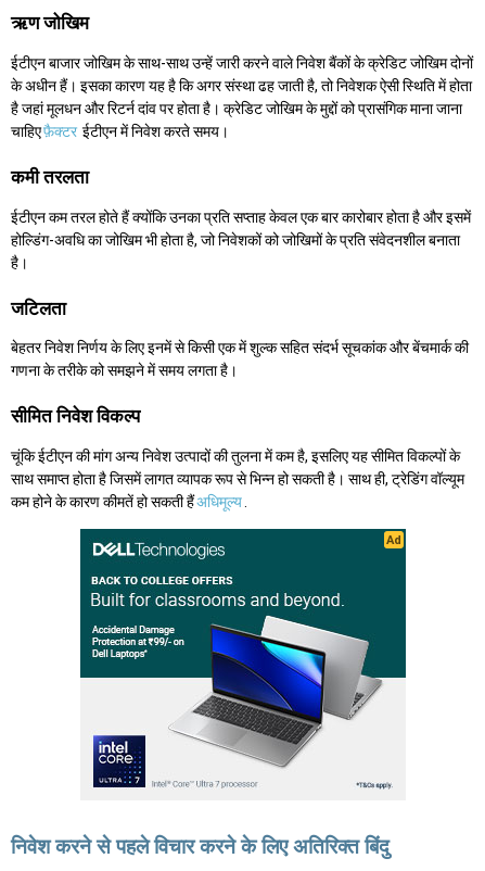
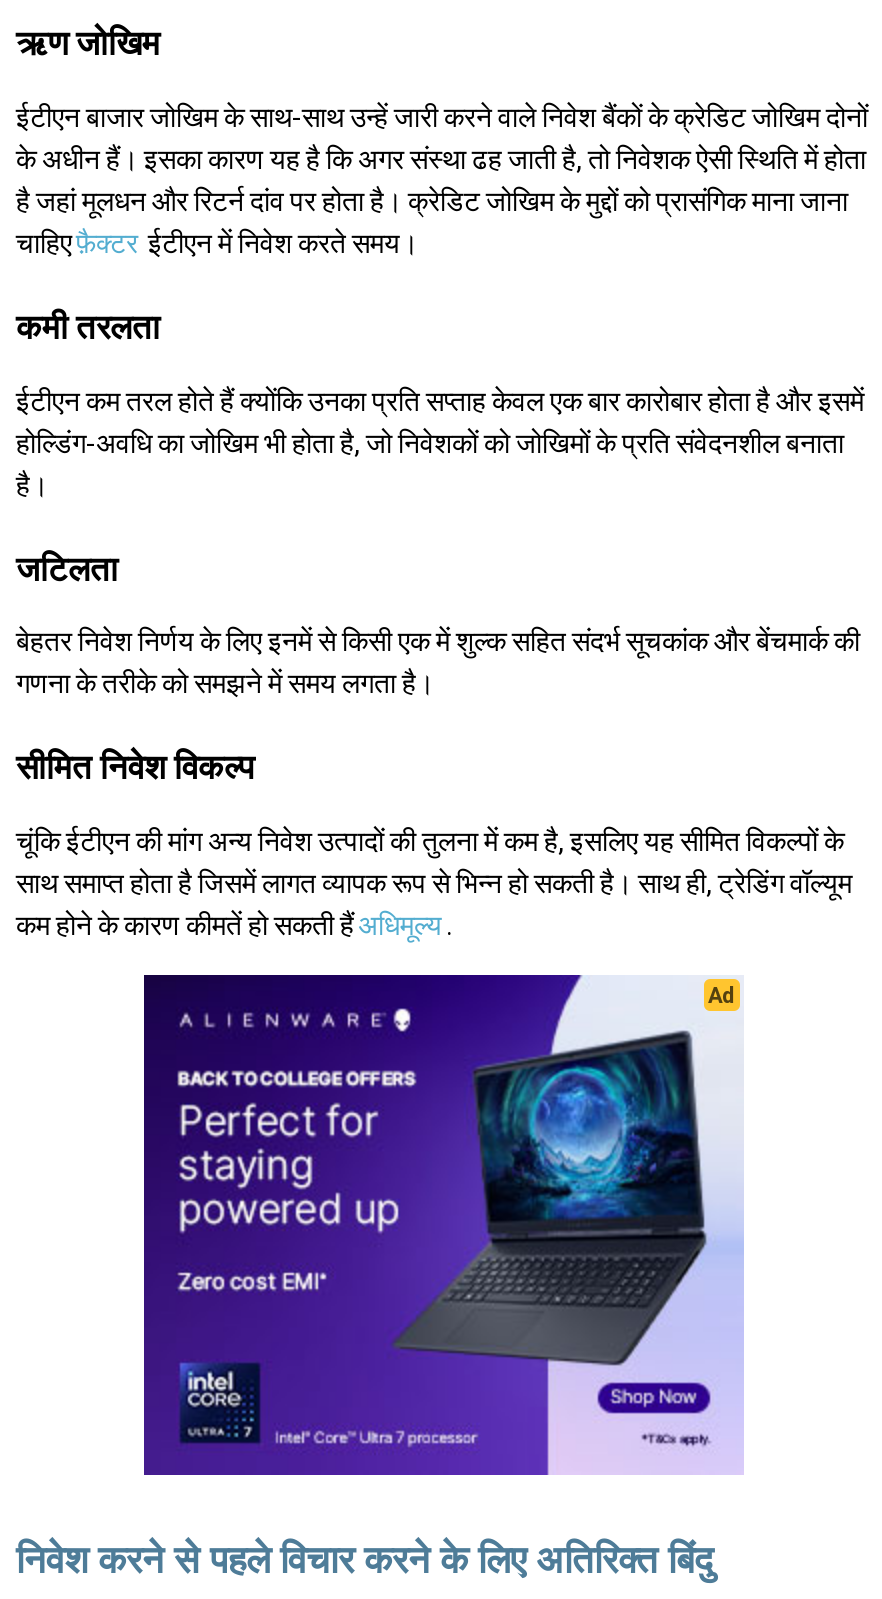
- [image]
+ [image]
